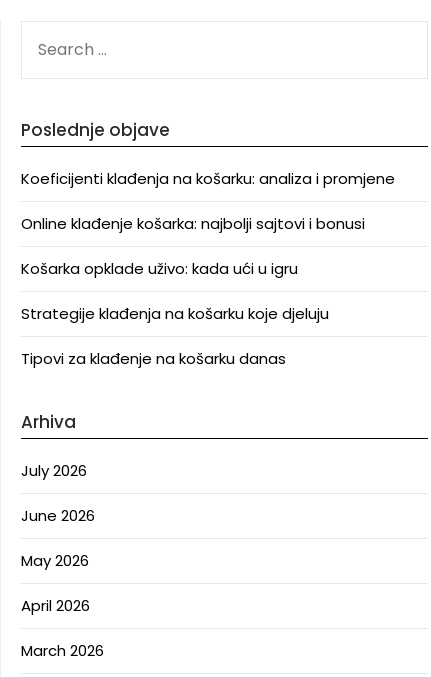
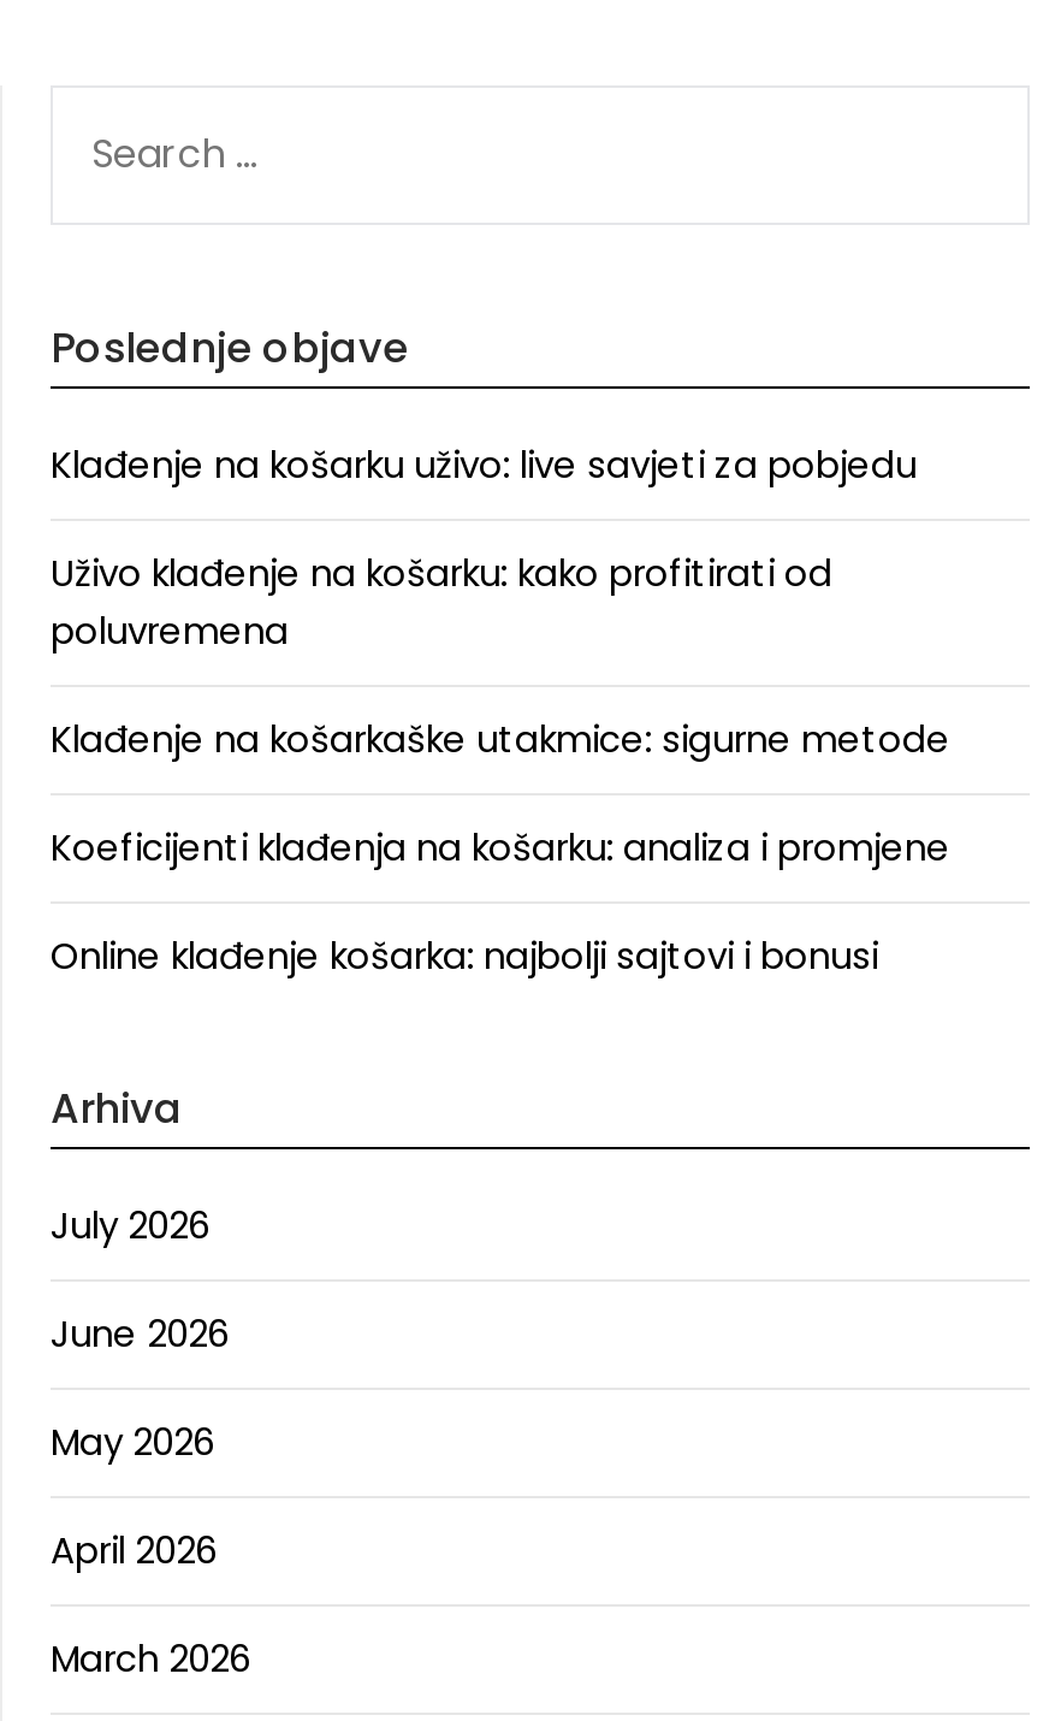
+ Klađenje na košarku uživo: live savjeti za pobjedu
+ Uživo klađenje na košarku: kako profitirati od
+ poluvremena
+ Klađenje na košarkaške utakmice: sigurne metode

moved down: Koeficijenti klađenja na košarku: analiza i promjene | Online klađenje košarka: najbolji sajtovi i bonusi

- Košarka opklade uživo: kada ući u igru
- Strategije klađenja na košarku koje djeluju
- Tipovi za klađenje na košarku danas
